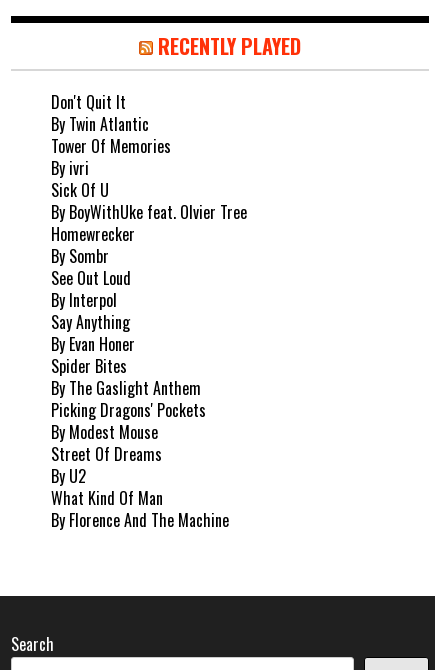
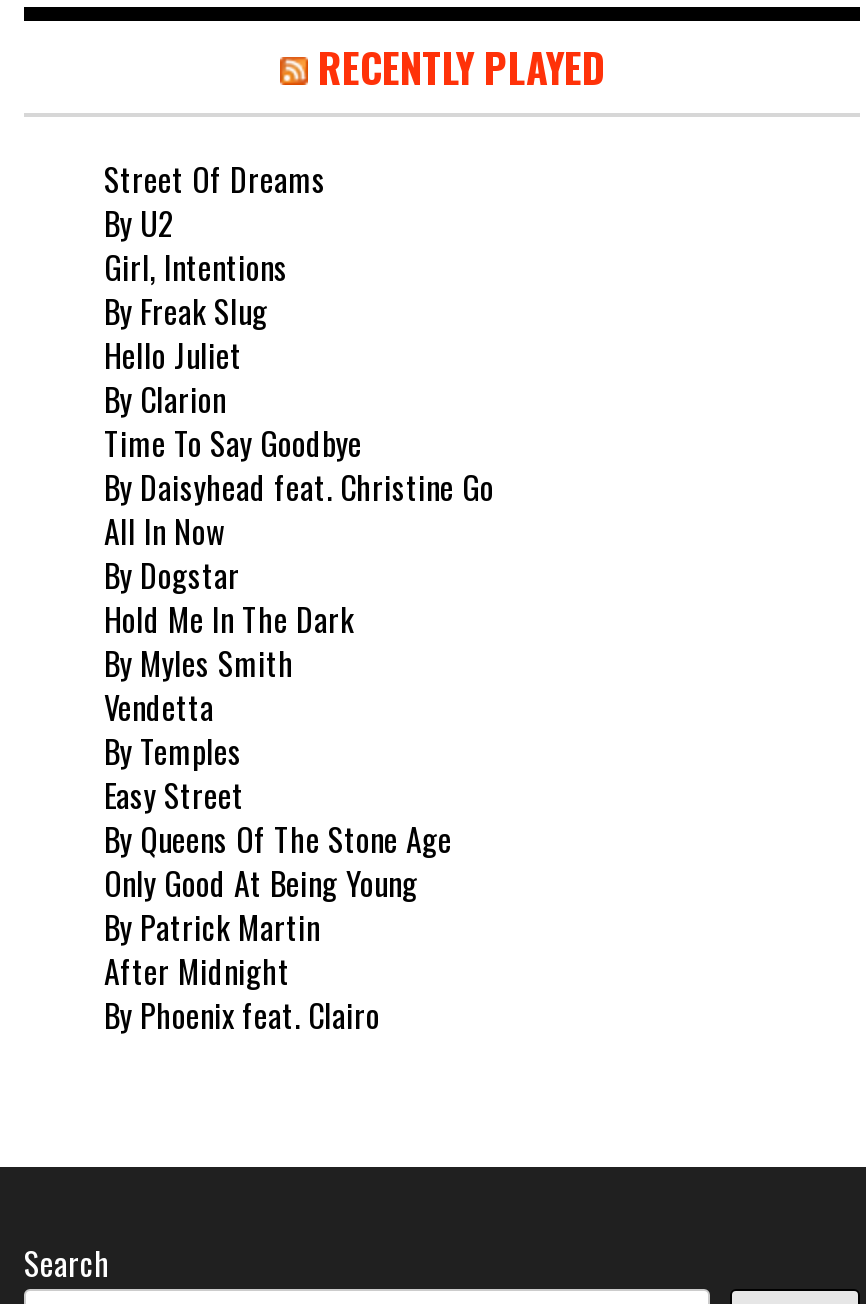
- Don't Quit It
- By Twin Atlantic
- Tower Of Memories
- By ivri
- Sick Of U
- By BoyWithUke feat. Olvier Tree
- Homewrecker
- By Sombr
- See Out Loud
- By Interpol
- Say Anything
- By Evan Honer
- Spider Bites
- By The Gaslight Anthem
- Picking Dragons' Pockets
- By Modest Mouse

moved up: Street Of Dreams | By U2

- What Kind Of Man
- By Florence And The Machine
+ Girl, Intentions
+ By Freak Slug
+ Hello Juliet
+ By Clarion
+ Time To Say Goodbye
+ By Daisyhead feat. Christine Go
+ All In Now
+ By Dogstar
+ Hold Me In The Dark
+ By Myles Smith
+ Vendetta
+ By Temples
+ Easy Street
+ By Queens Of The Stone Age
+ Only Good At Being Young
+ By Patrick Martin
+ After Midnight
+ By Phoenix feat. Clairo
